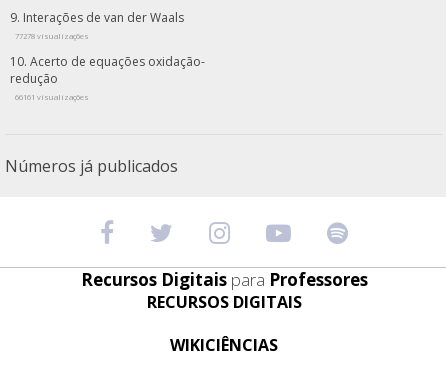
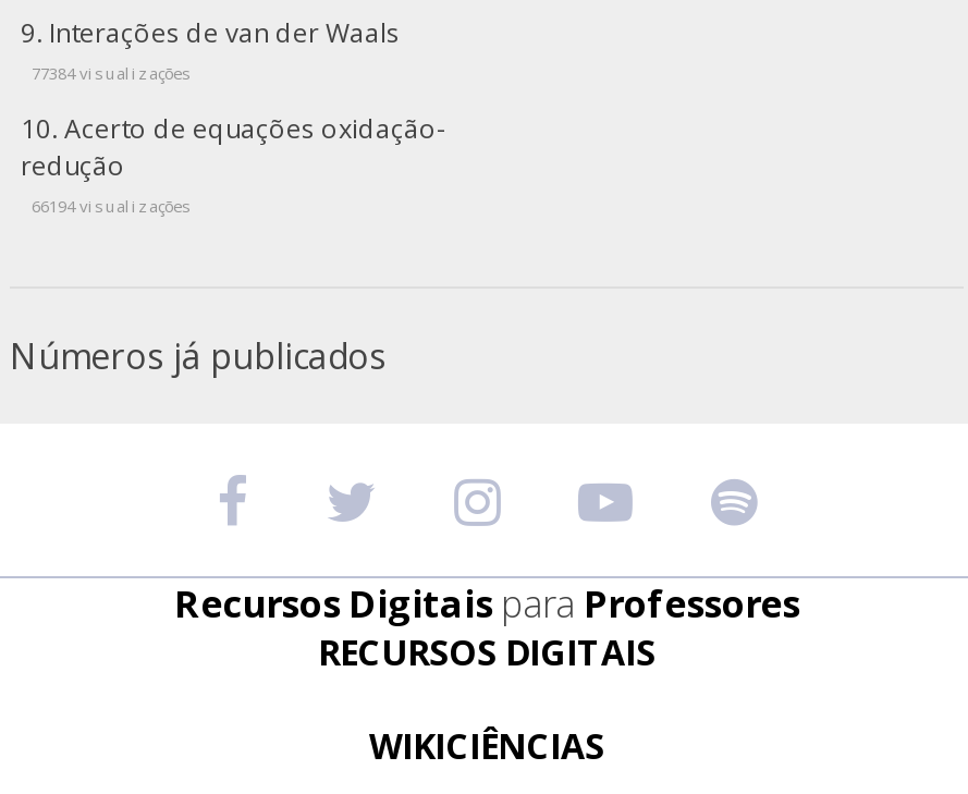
- 77278 visualizações
+ 77384 visualizações

- 66161 visualizações
+ 66194 visualizações
